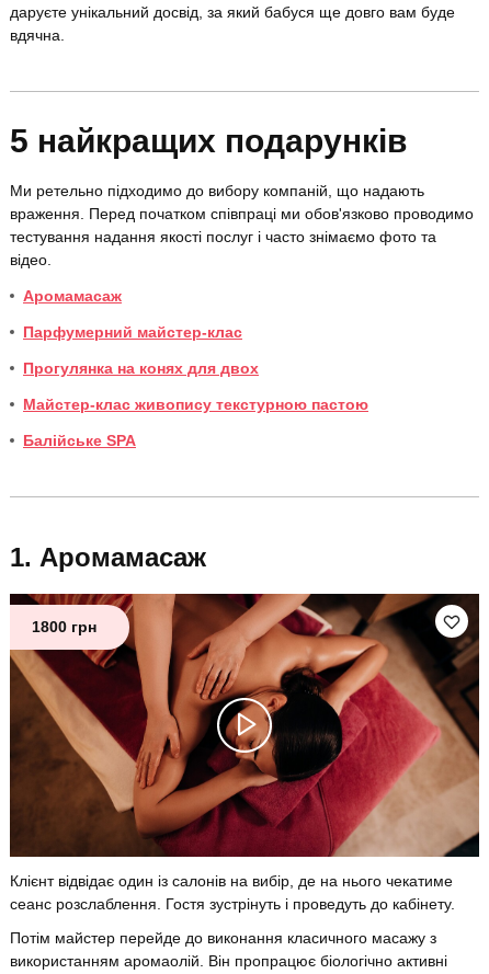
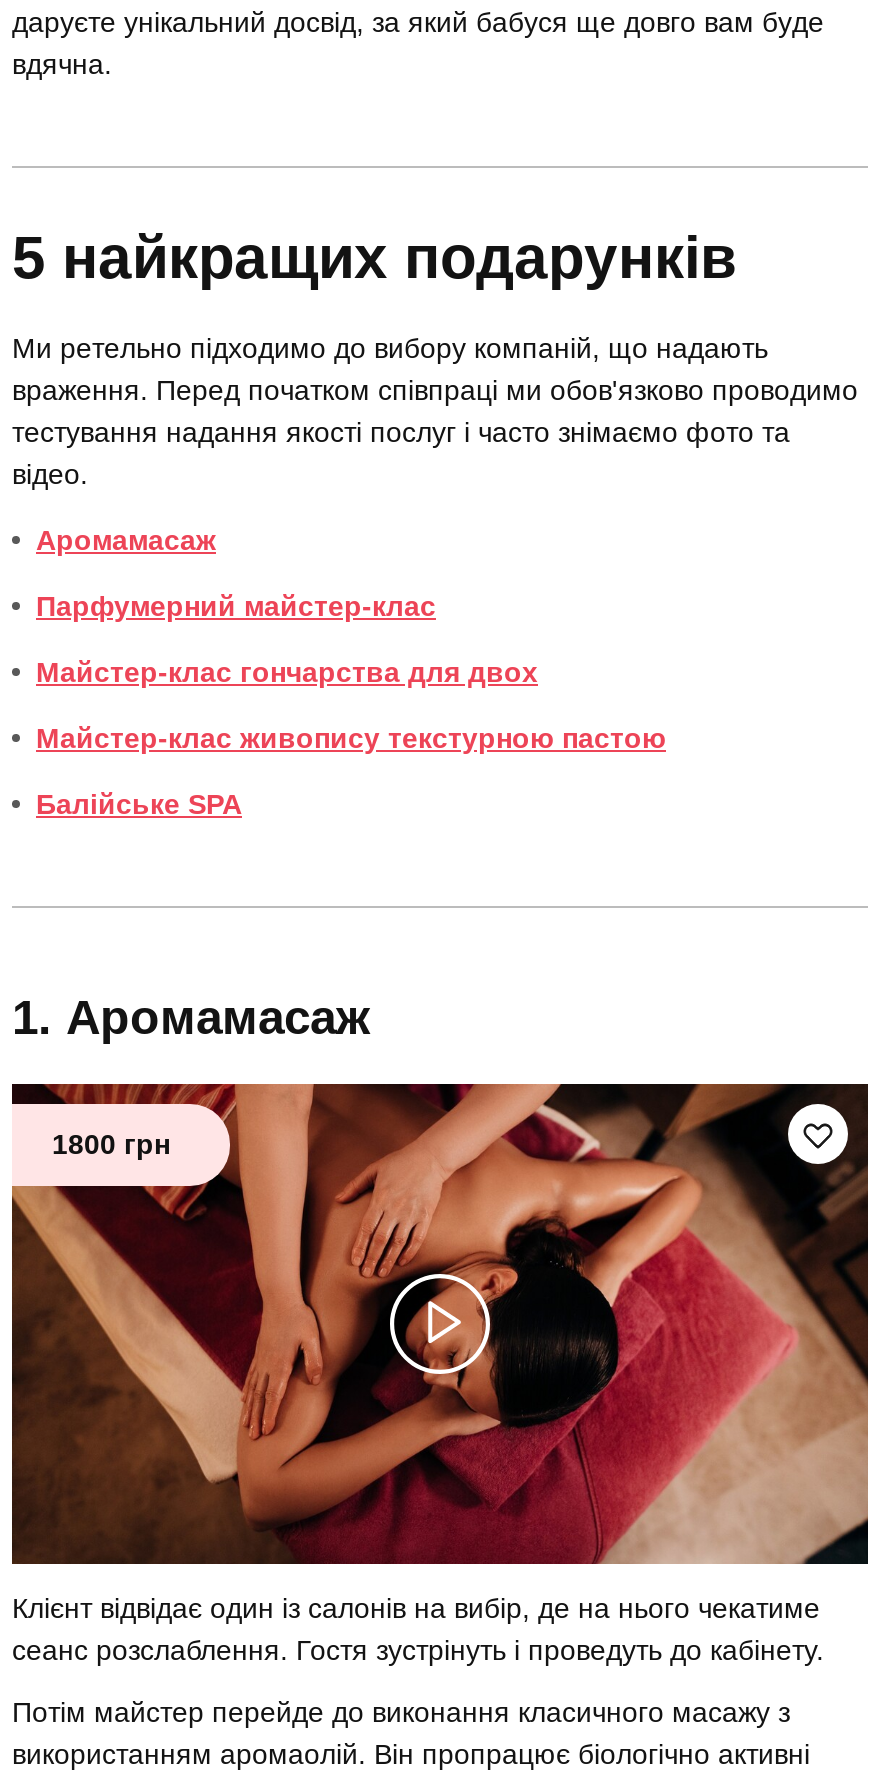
- Прогулянка на конях для двох
+ Майстер-клас гончарства для двох
